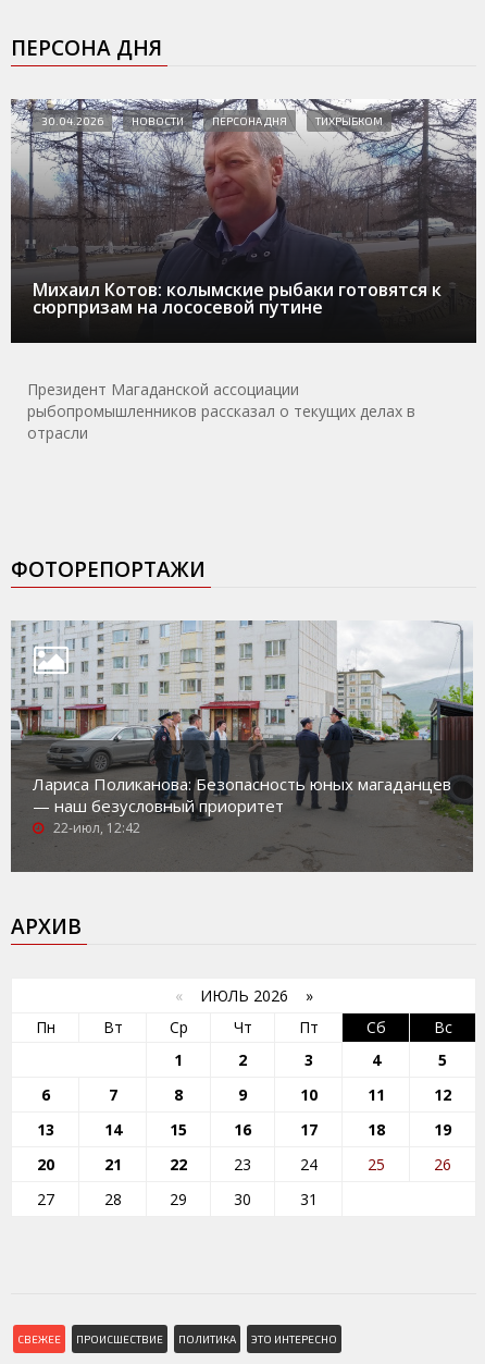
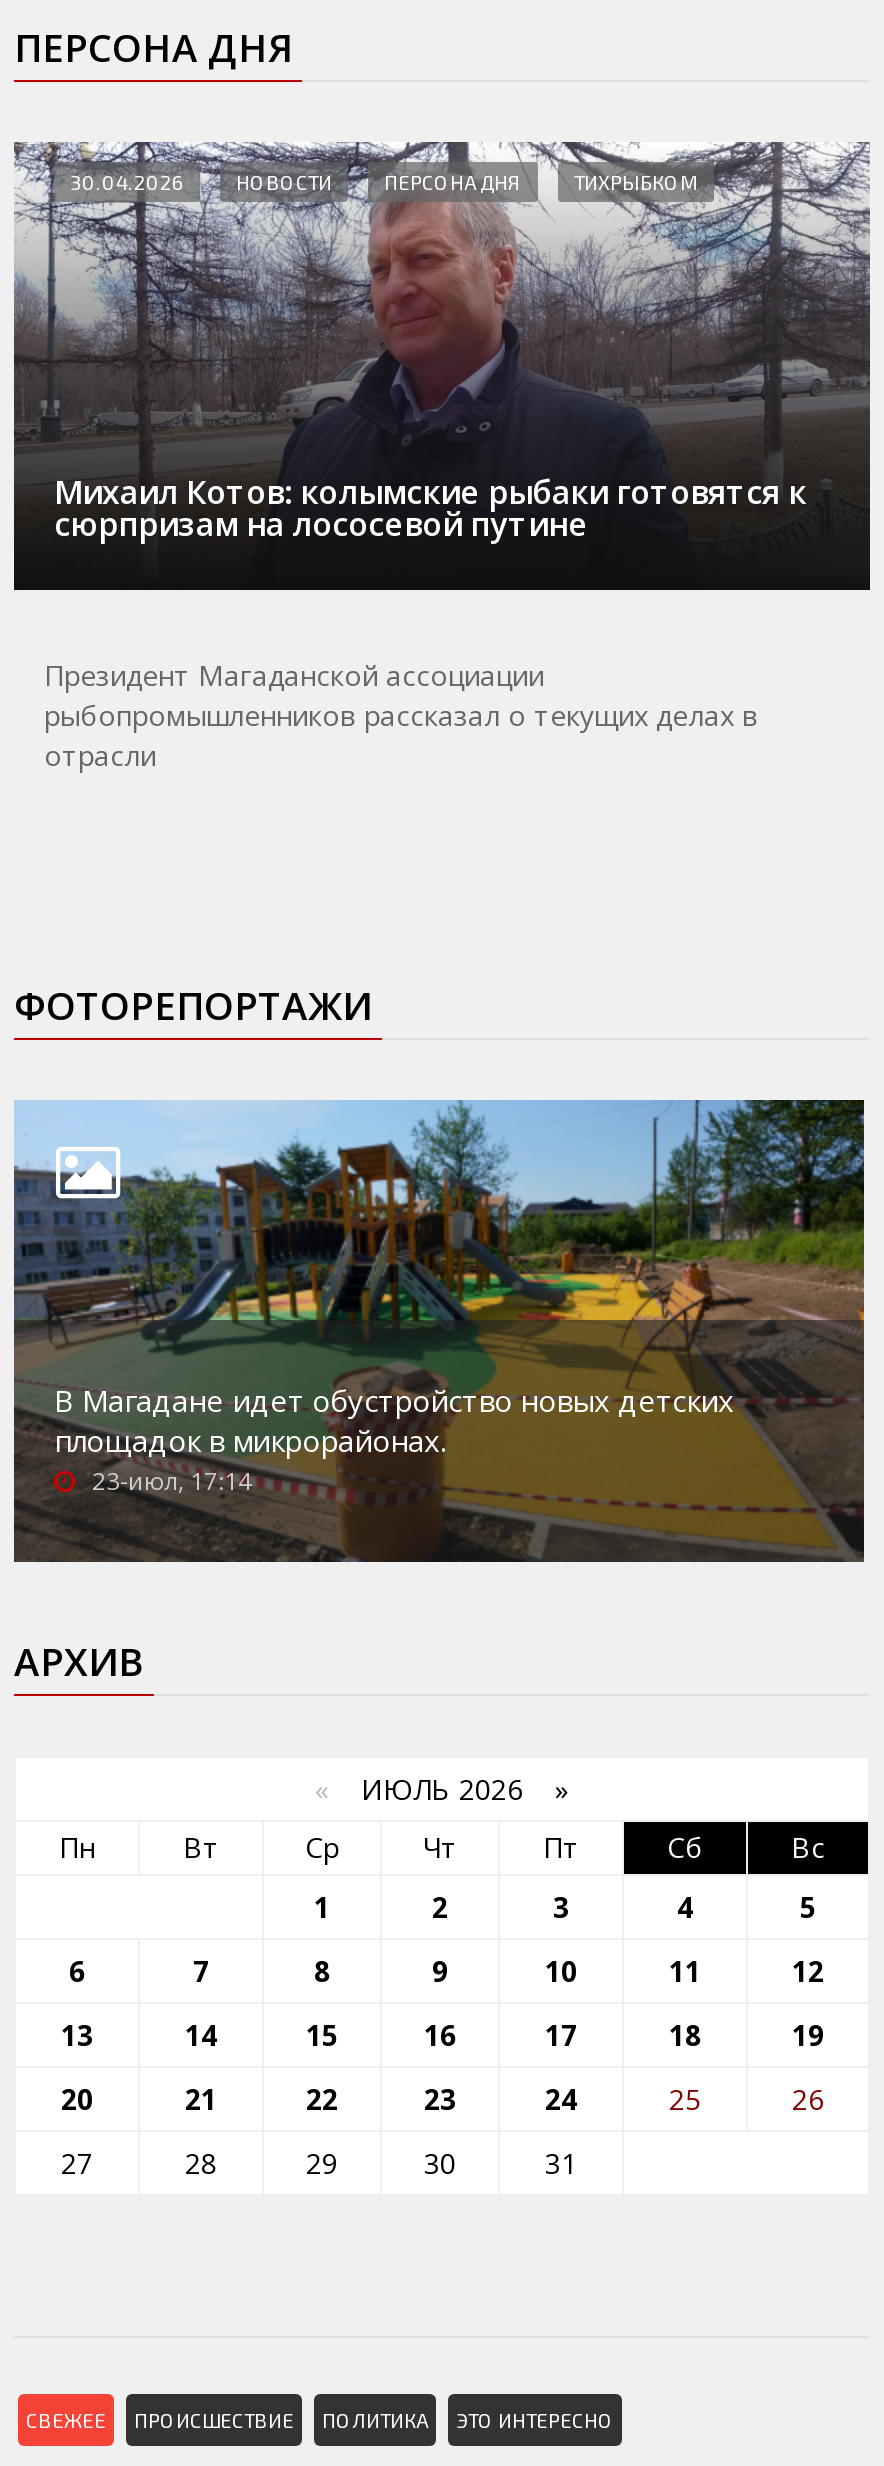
- [image]
- Лариса Поликанова: Безопасность юных магаданцев
- — наш безусловный приоритет
- 22-июл, 12:42
+ [image]
+ В Магадане идет обустройство новых детских
+ площадок в микрорайонах.
+ 23-июл, 17:14
